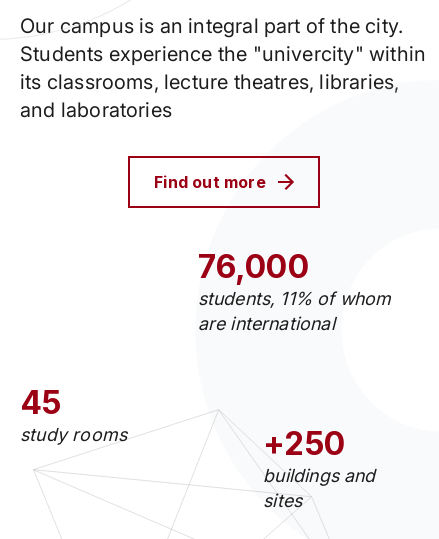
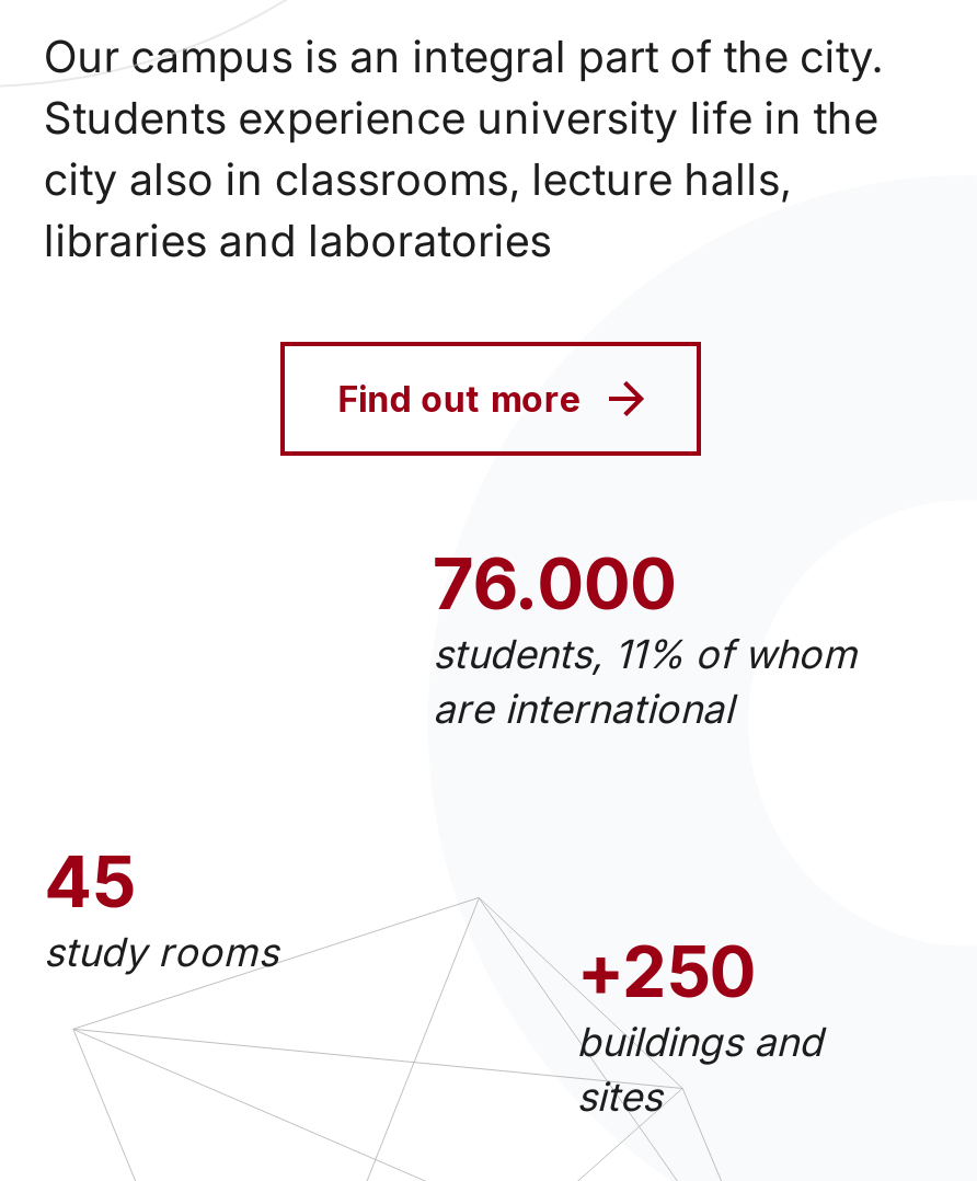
- Students experience the "univercity" within
- its classrooms, lecture theatres, libraries,
- and laboratories
+ Students experience university life in the
+ city also in classrooms, lecture halls,
+ libraries and laboratories

- 76,000
+ 76.000
